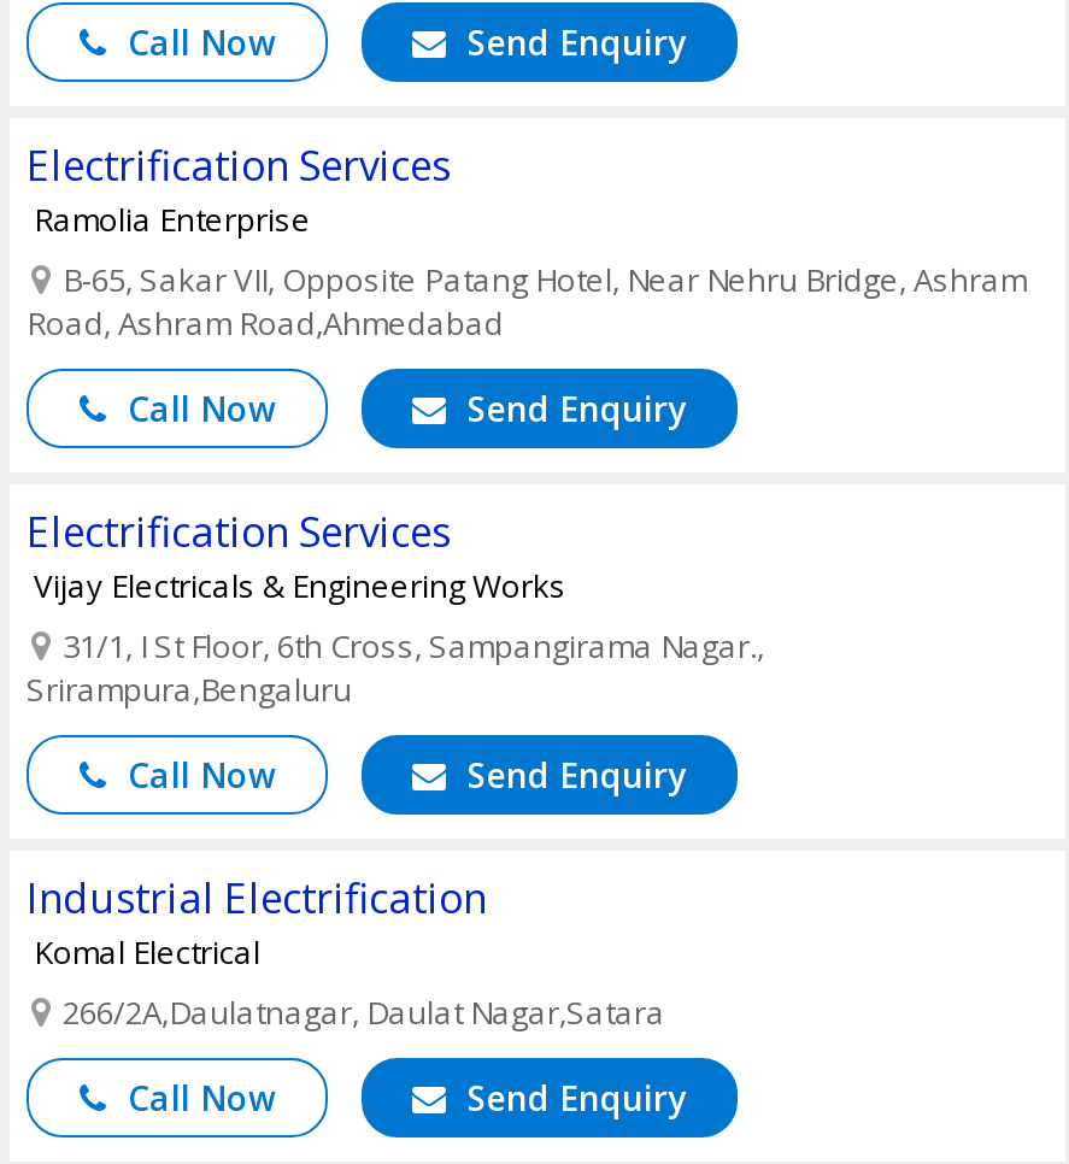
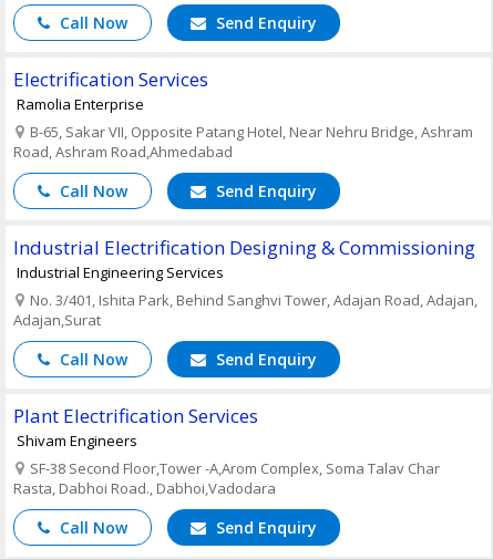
- Electrification Services
- Vijay Electricals & Engineering Works
- 31/1, I St Floor, 6th Cross, Sampangirama Nagar.,
- Srirampura,Bengaluru
+ Industrial Electrification Designing & Commissioning
+ Industrial Engineering Services
+ No. 3/401, Ishita Park, Behind Sanghvi Tower, Adajan Road, Adajan,
+ Adajan,Surat

- Industrial Electrification
- Komal Electrical
- 266/2A,Daulatnagar, Daulat Nagar,Satara
+ Plant Electrification Services
+ Shivam Engineers
+ SF-38 Second Floor,Tower -A,Arom Complex, Soma Talav Char
+ Rasta, Dabhoi Road., Dabhoi,Vadodara
